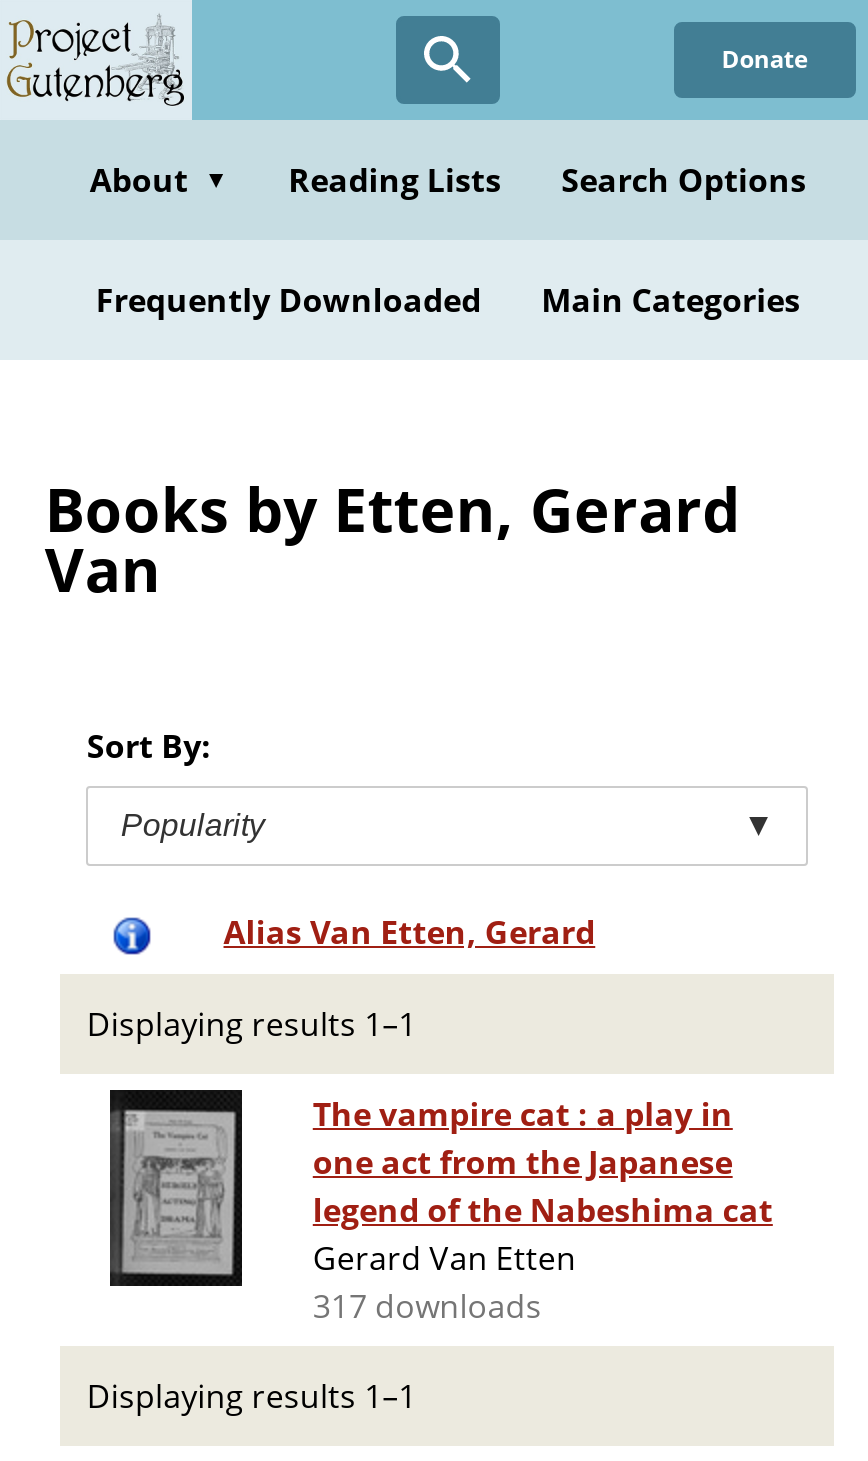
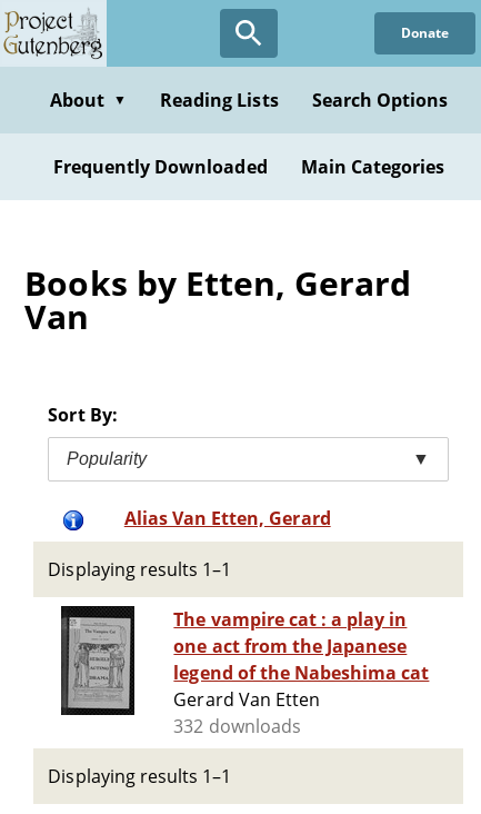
- 317 downloads
+ 332 downloads
